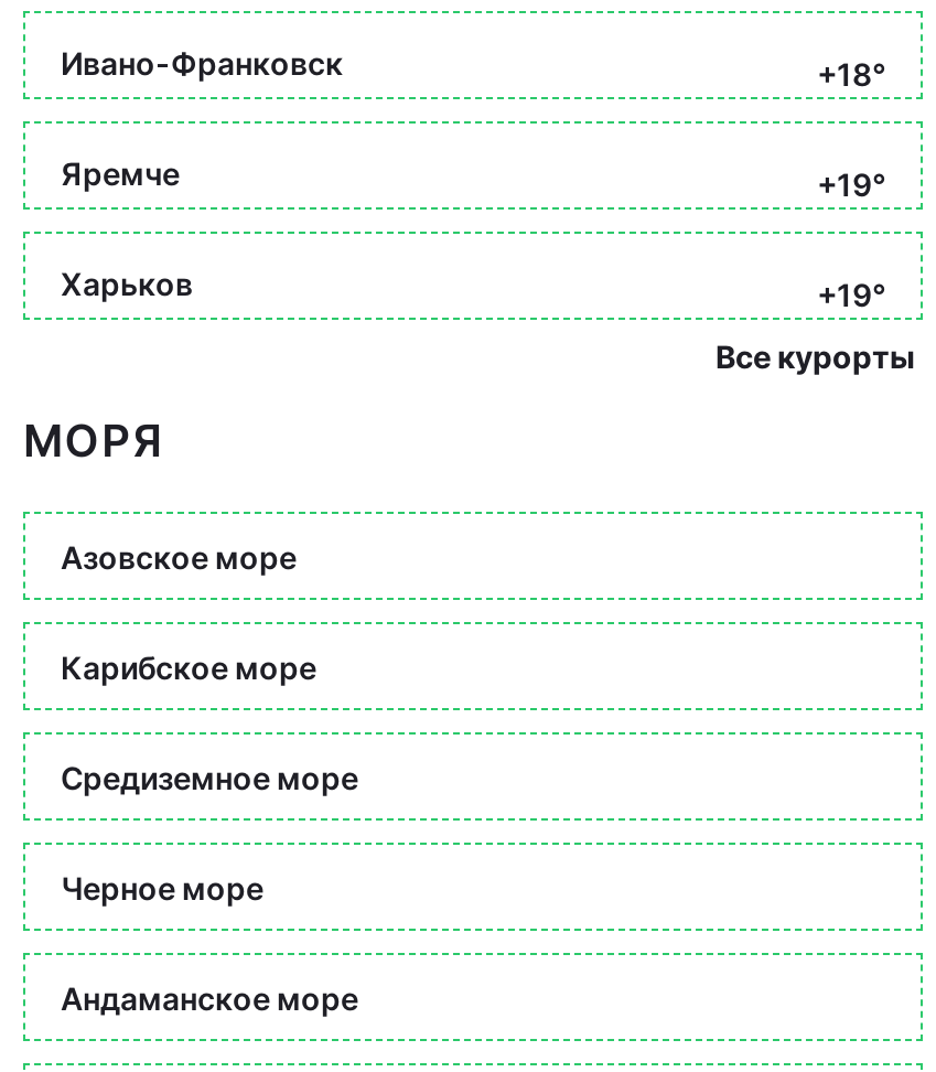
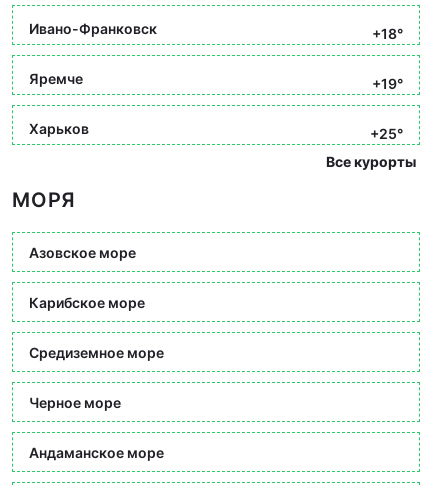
- +19°
+ +25°
